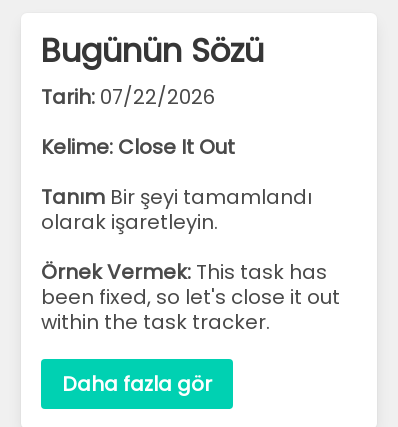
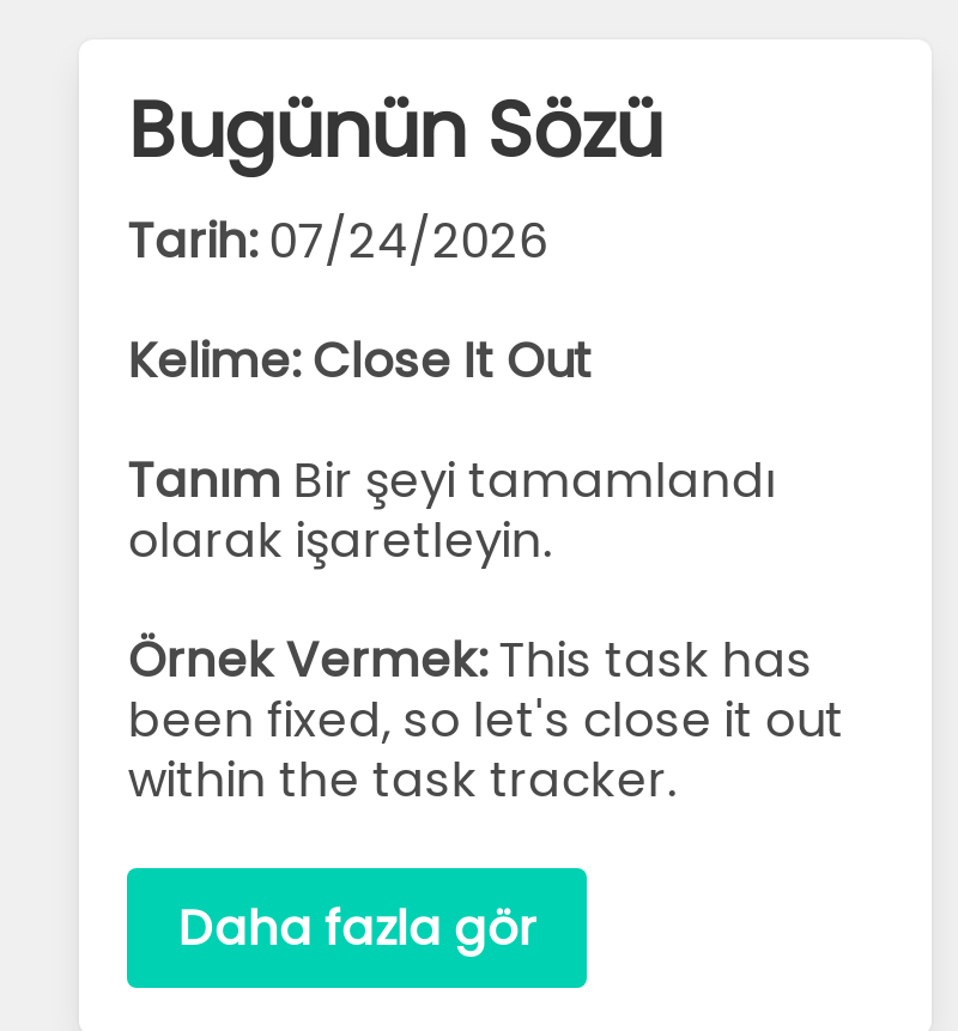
- Tarih: 07/22/2026
+ Tarih: 07/24/2026
